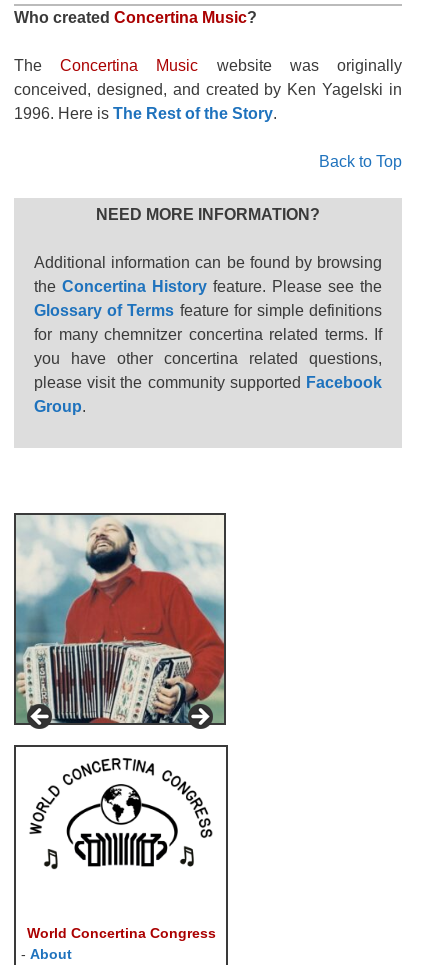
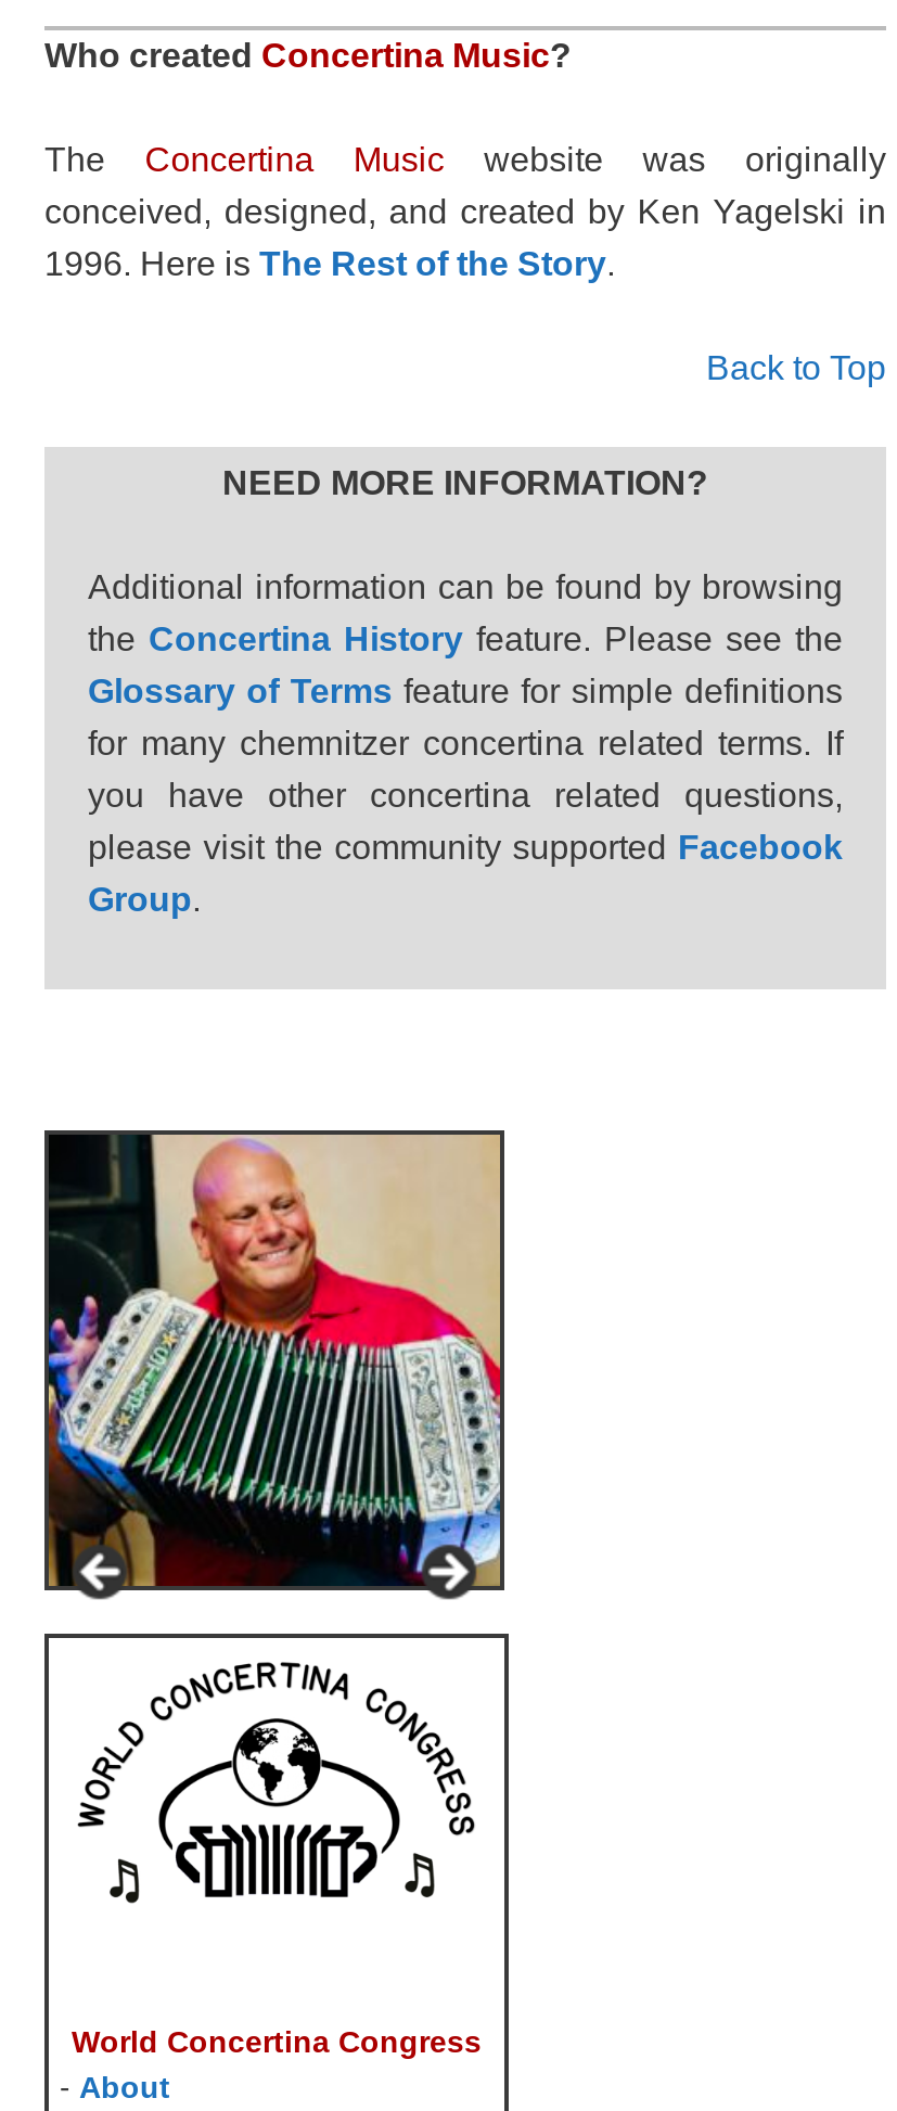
- [image]
+ [image]
